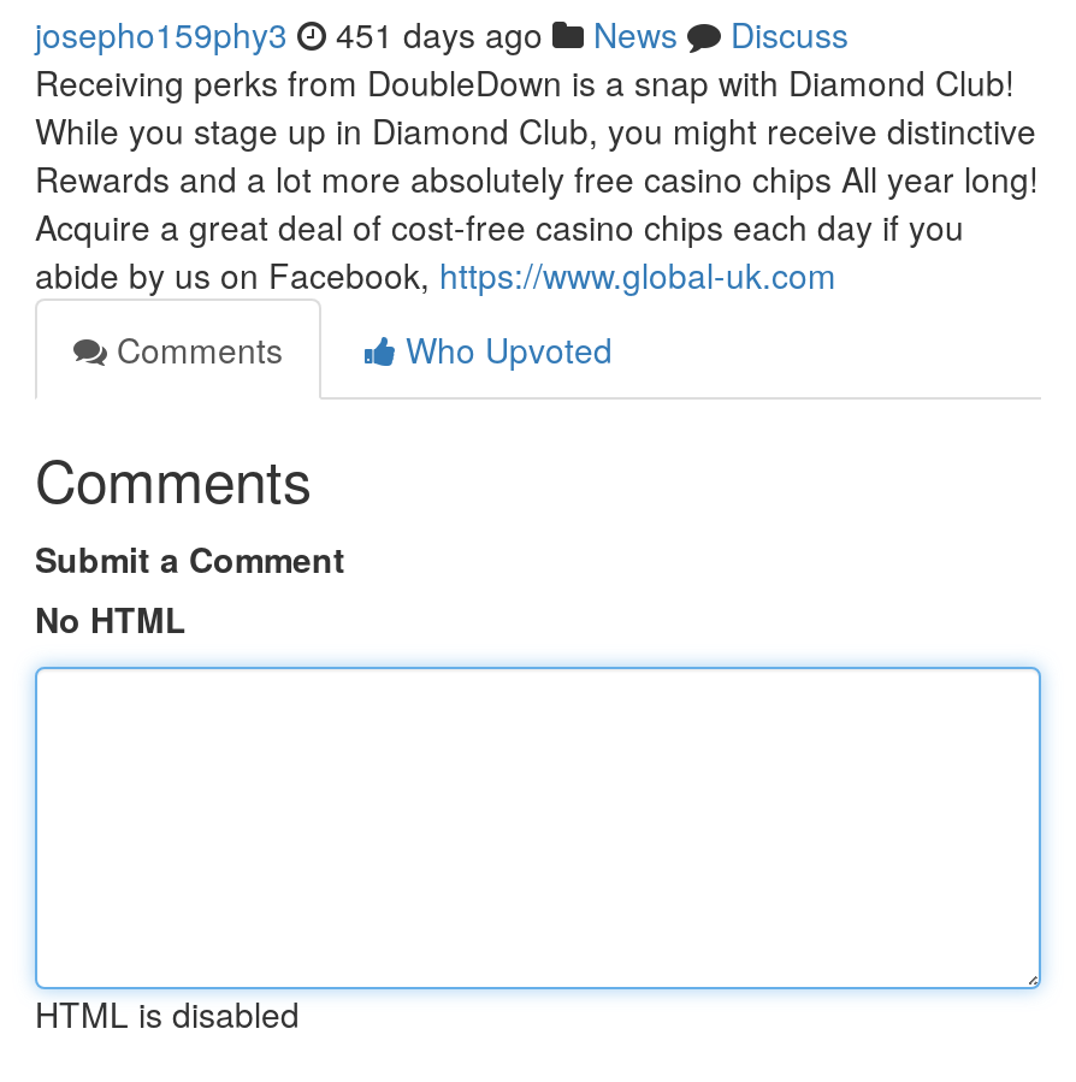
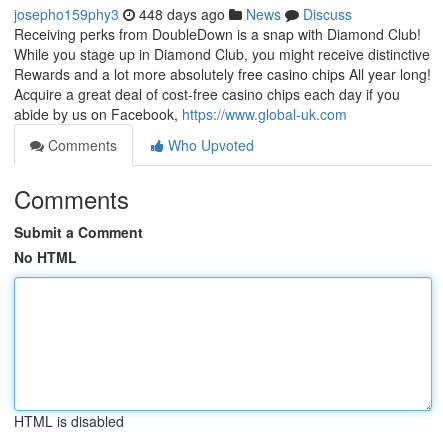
- josepho159phy3 451 days ago News Discuss
+ josepho159phy3 448 days ago News Discuss
